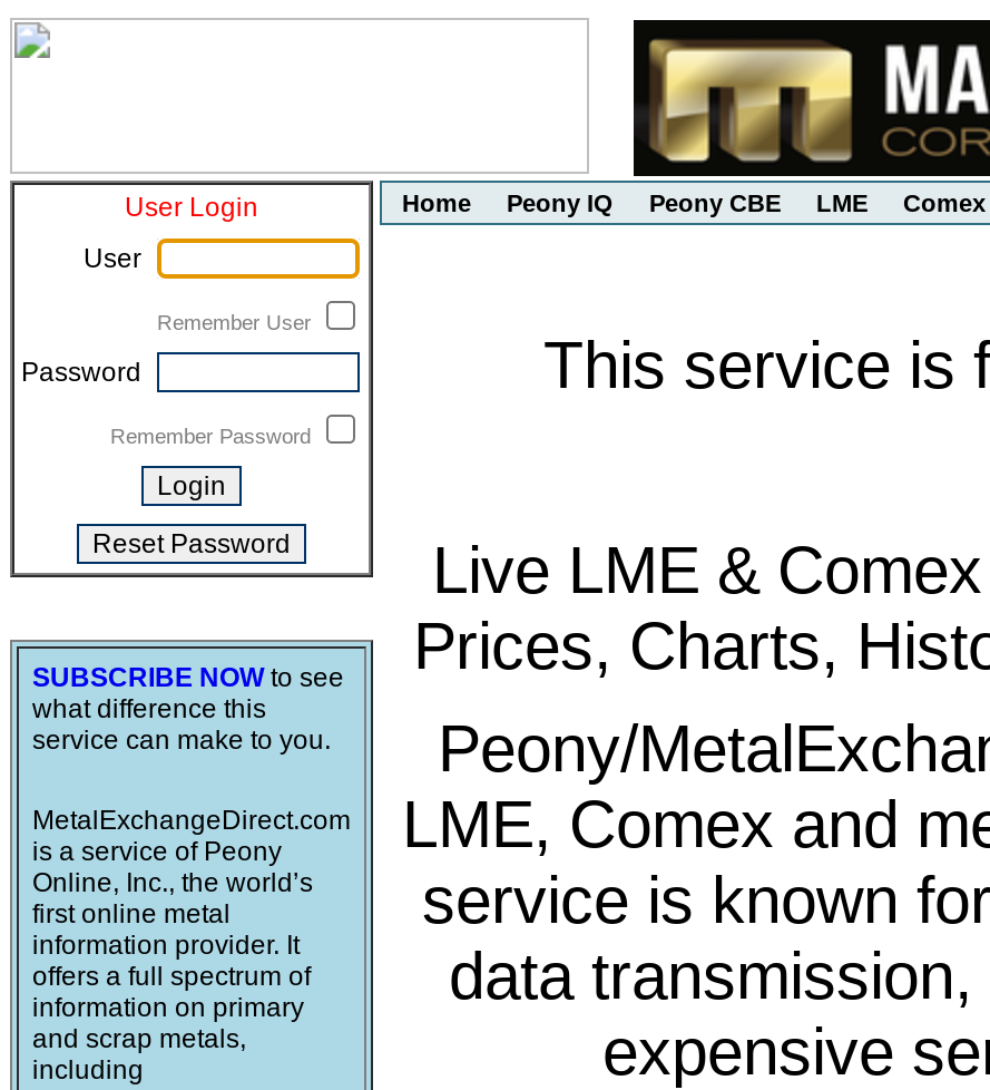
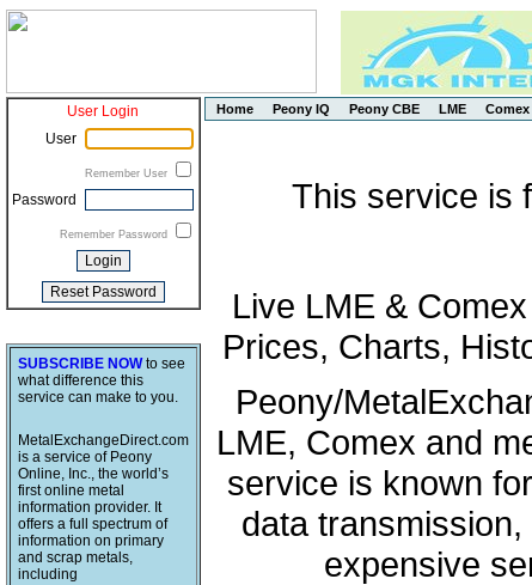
- [image]
+ [image]
